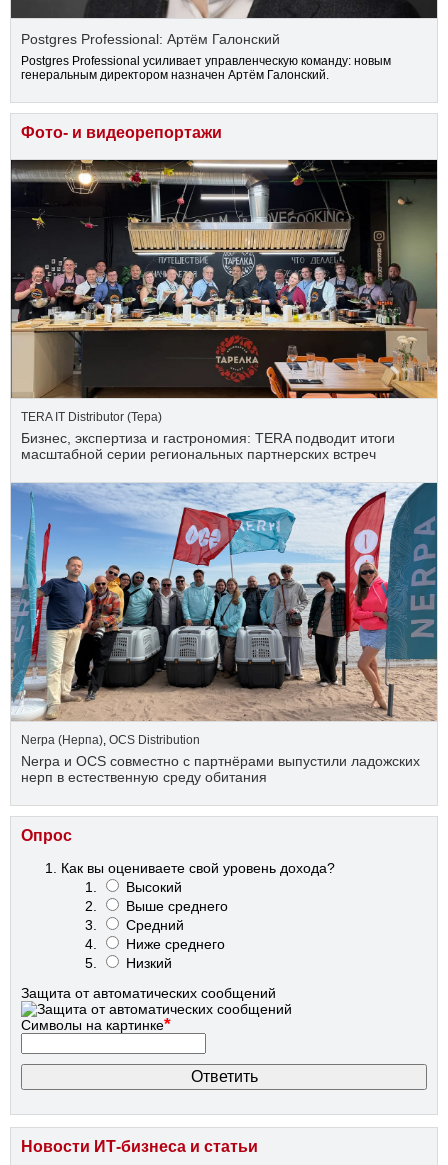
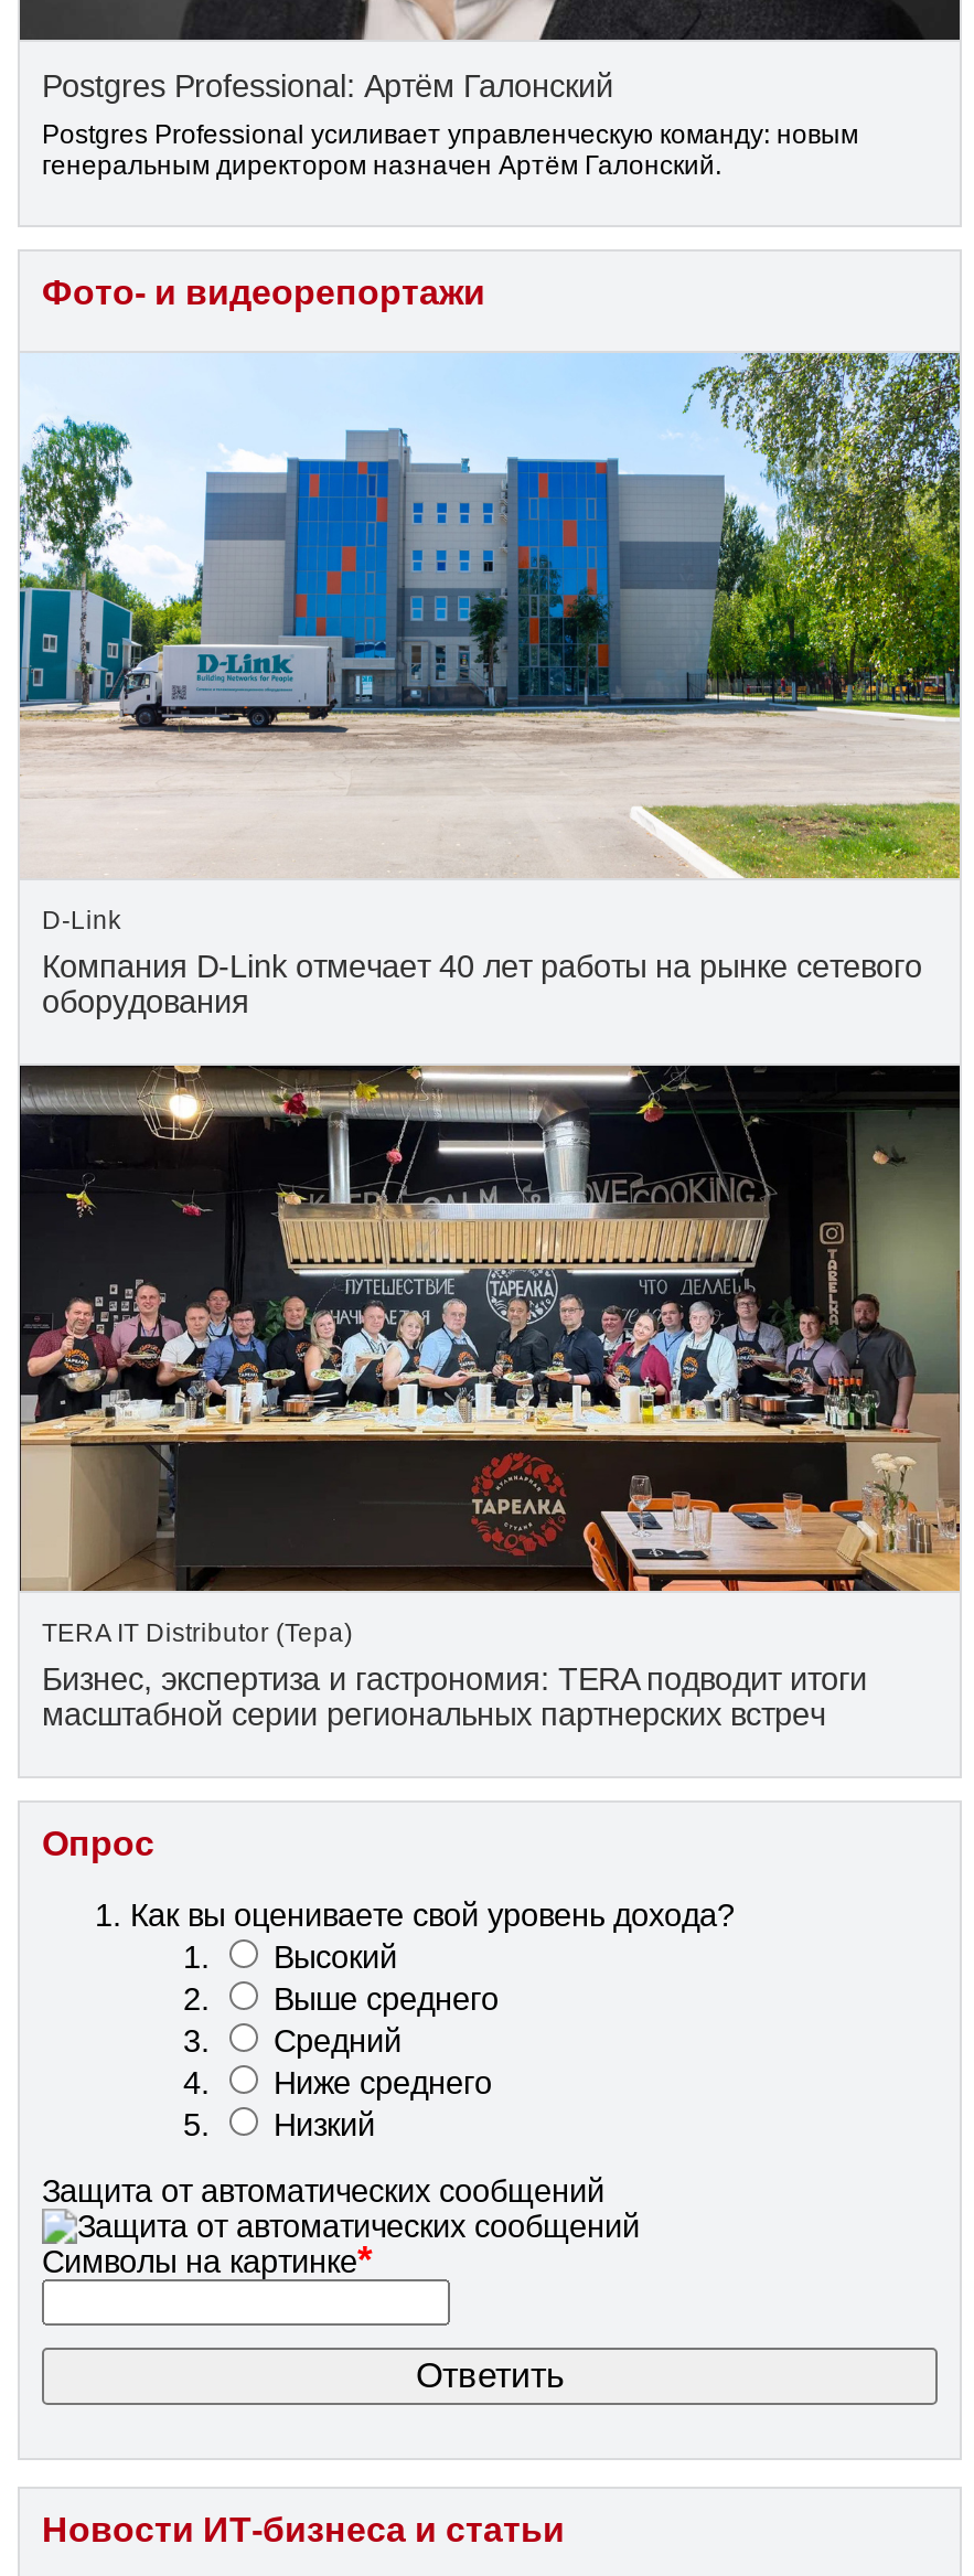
+ [image]
+ D-Link
+ Компания D-Link отмечает 40 лет работы на рынке сетевого
+ оборудования

moved down: [image] | TERA IT Distributor (Тера) | Бизнес, экспертиза и гастрономия: TERA подводит итоги | масштабной серии региональных партнерских встреч

- [image]
- Nerpa (Нерпа), OCS Distribution
- Nerpa и OCS совместно с партнёрами выпустили ладожских
- нерп в естественную среду обитания
